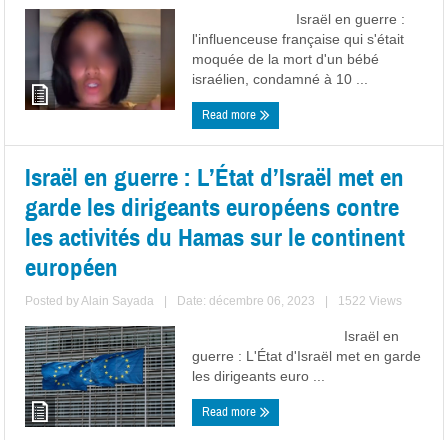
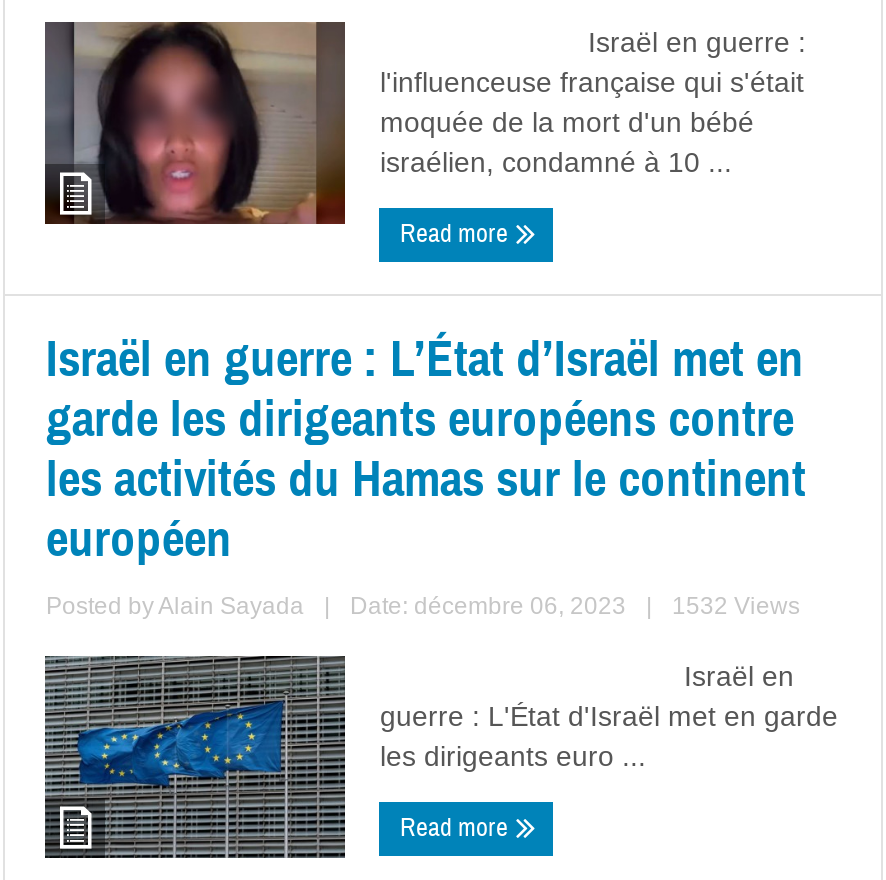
- 1522 Views
+ 1532 Views
